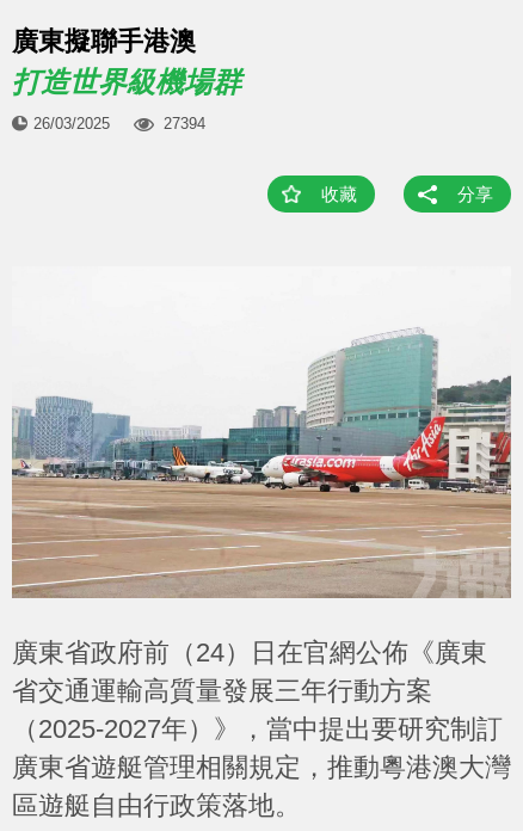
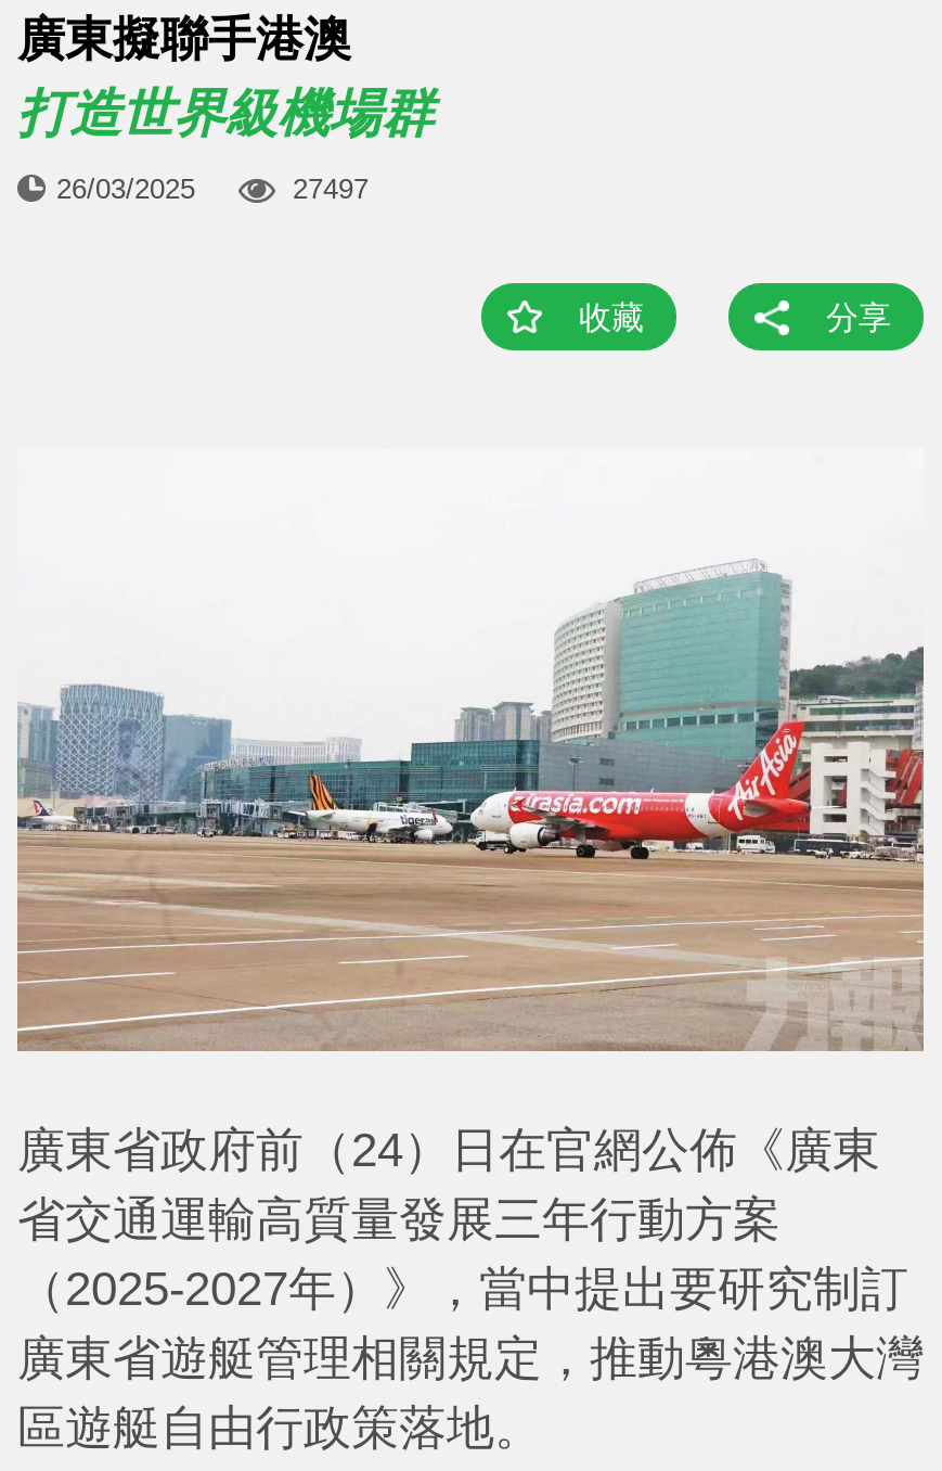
- 27394
+ 27497
